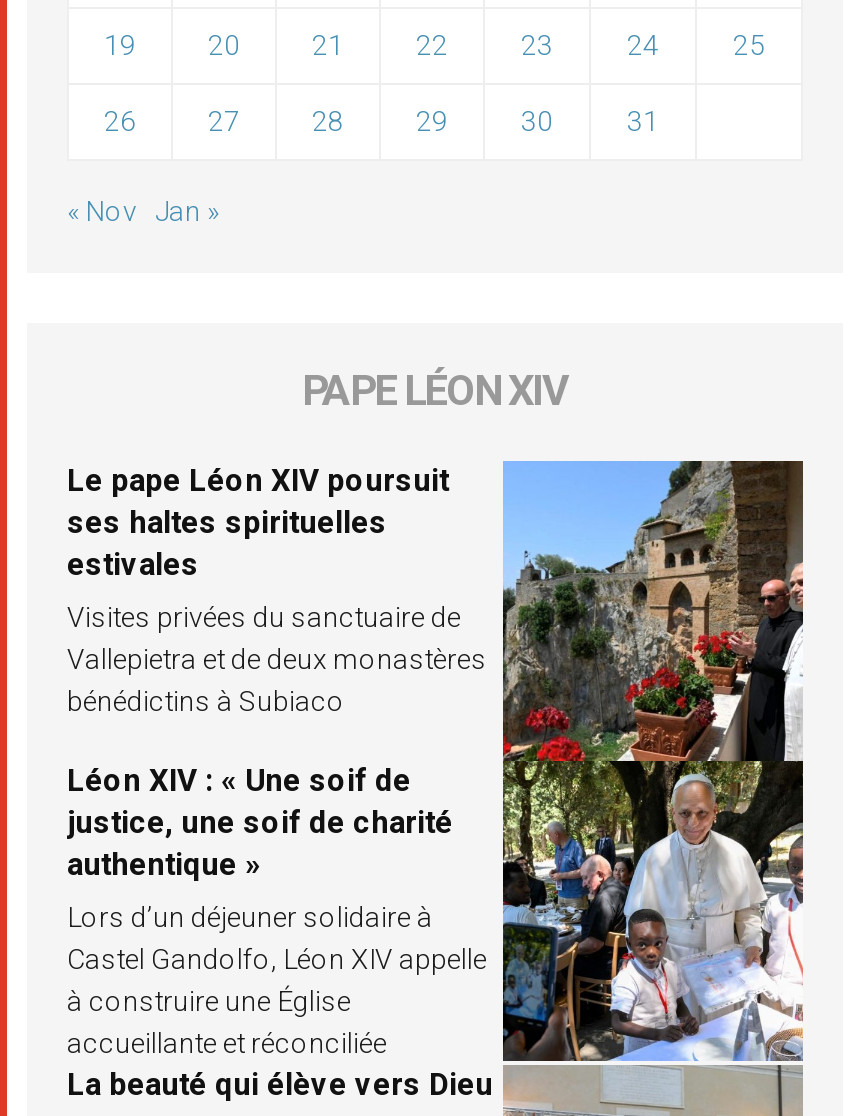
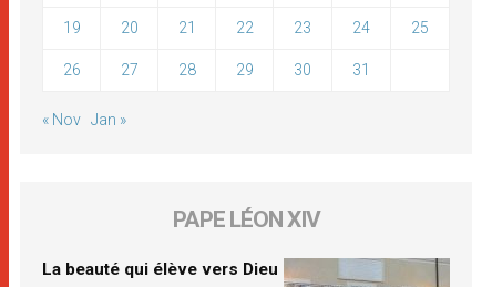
- [image]
- Le pape Léon XIV poursuit
- ses haltes spirituelles
- estivales
- Visites privées du sanctuaire de
- Vallepietra et de deux monastères
- bénédictins à Subiaco
- Léon XIV : « Une soif de
- justice, une soif de charité
- authentique »
- Lors d’un déjeuner solidaire à
- Castel Gandolfo, Léon XIV appelle
- à construire une Église
- accueillante et réconciliée
